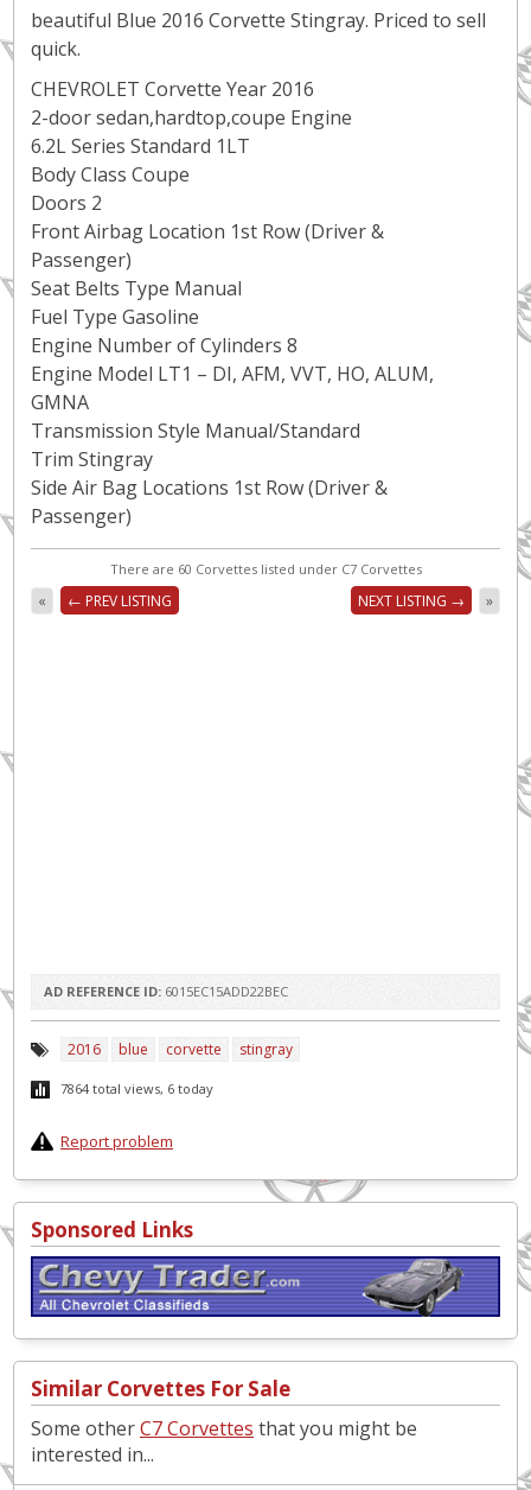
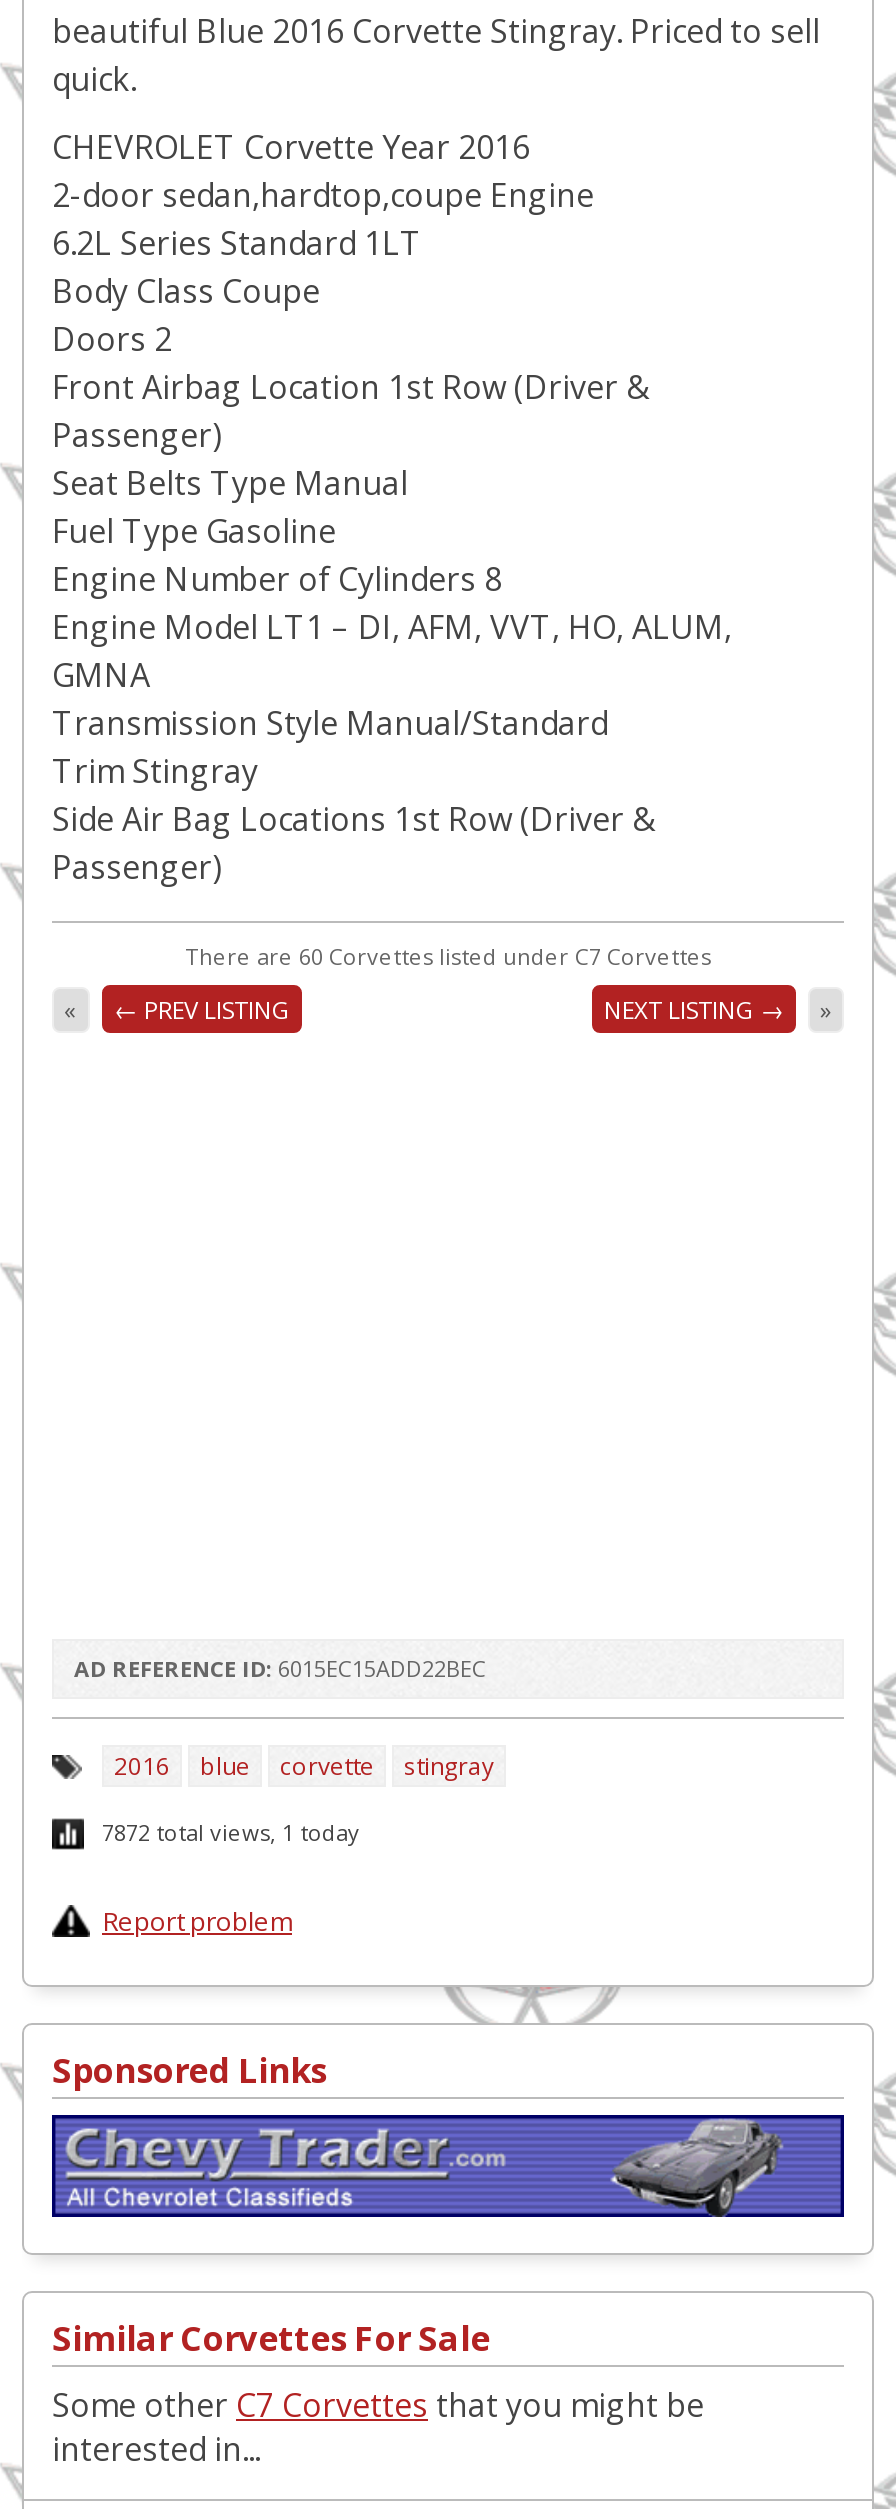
- 7864 total views, 6 today
+ 7872 total views, 1 today
